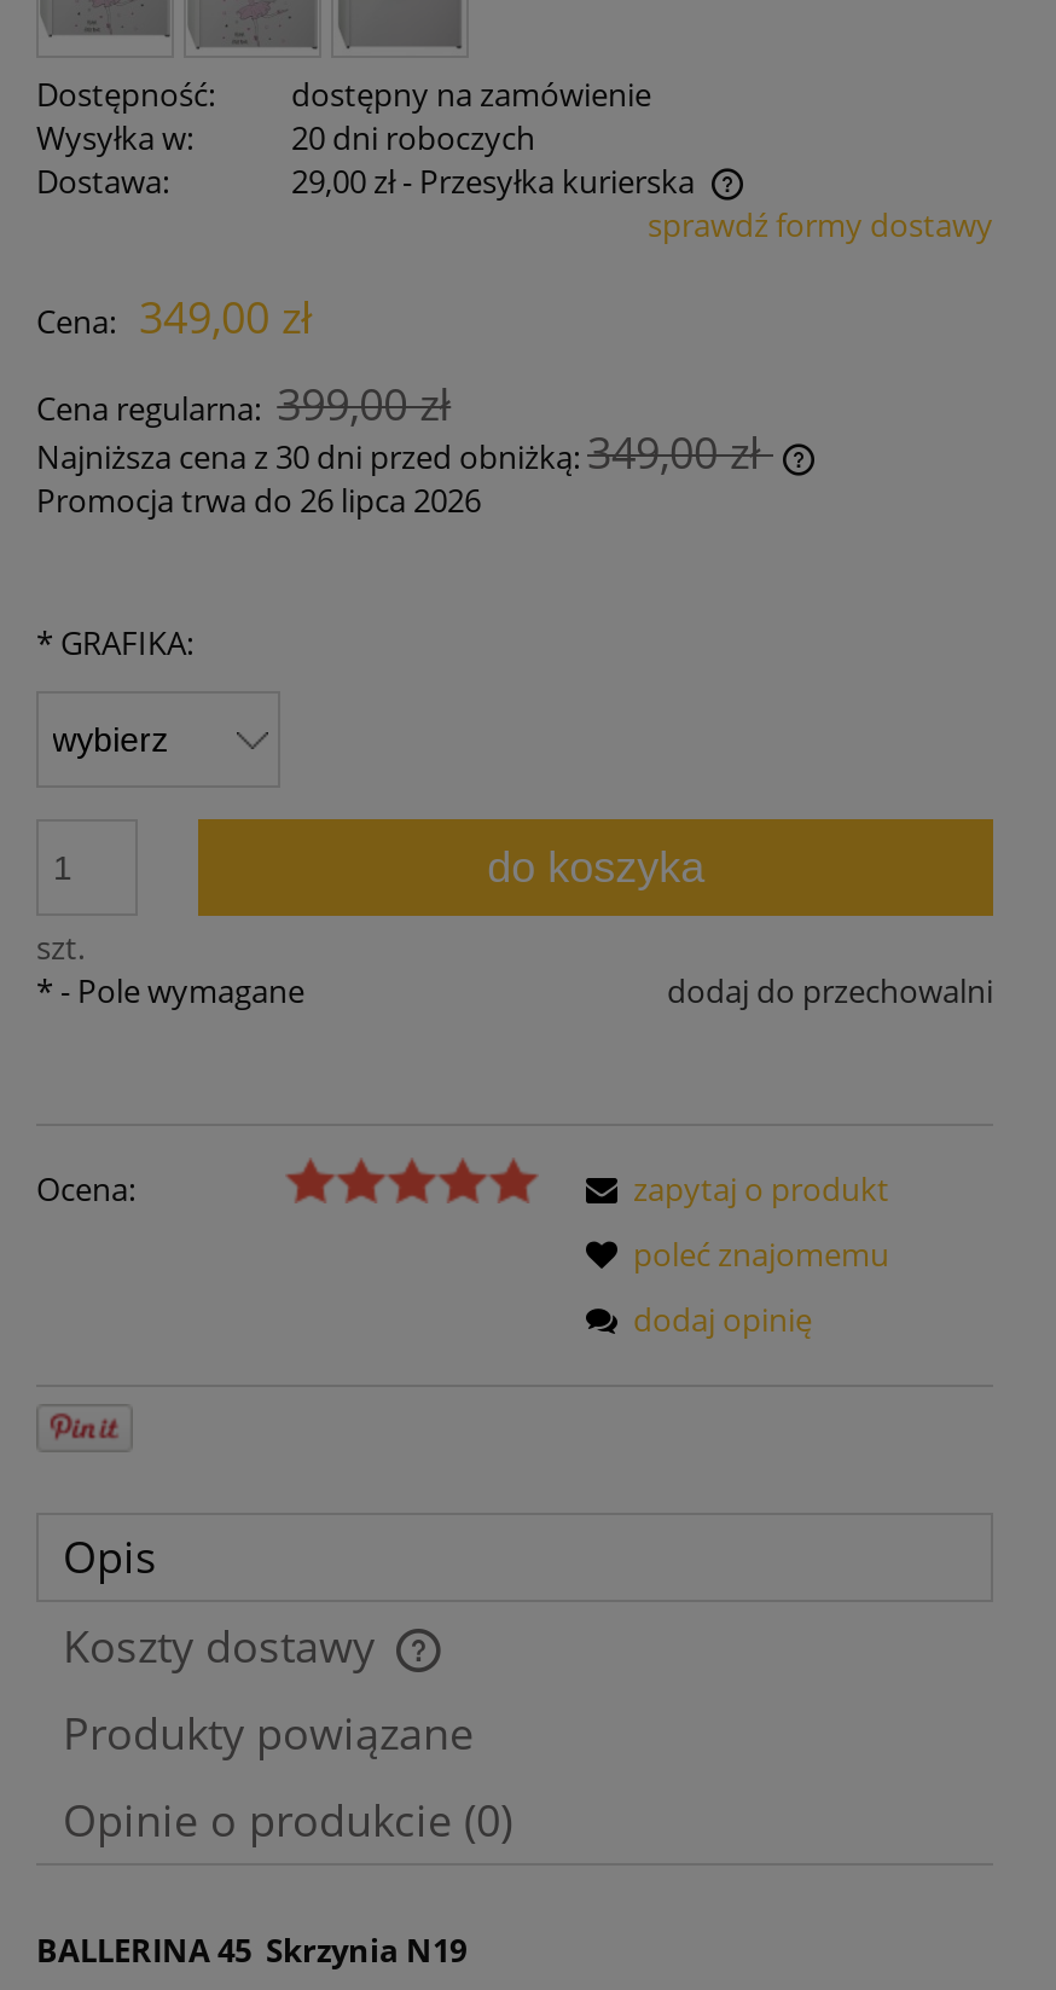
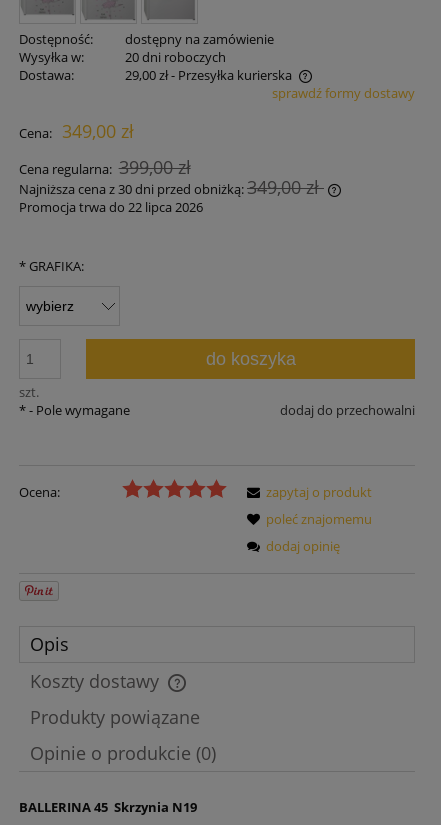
- Promocja trwa do 26 lipca 2026
+ Promocja trwa do 22 lipca 2026
